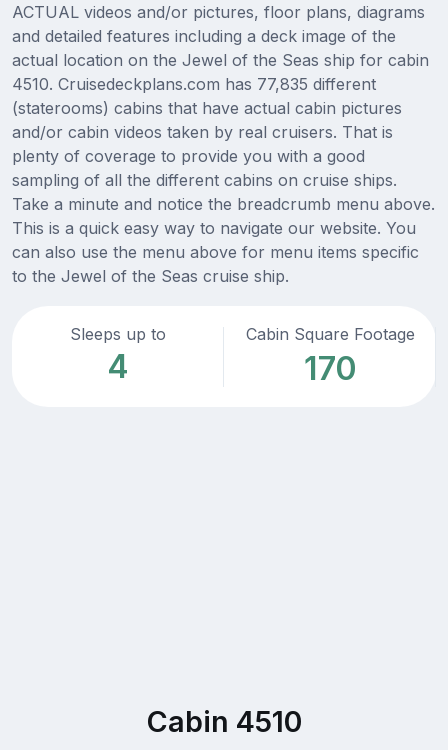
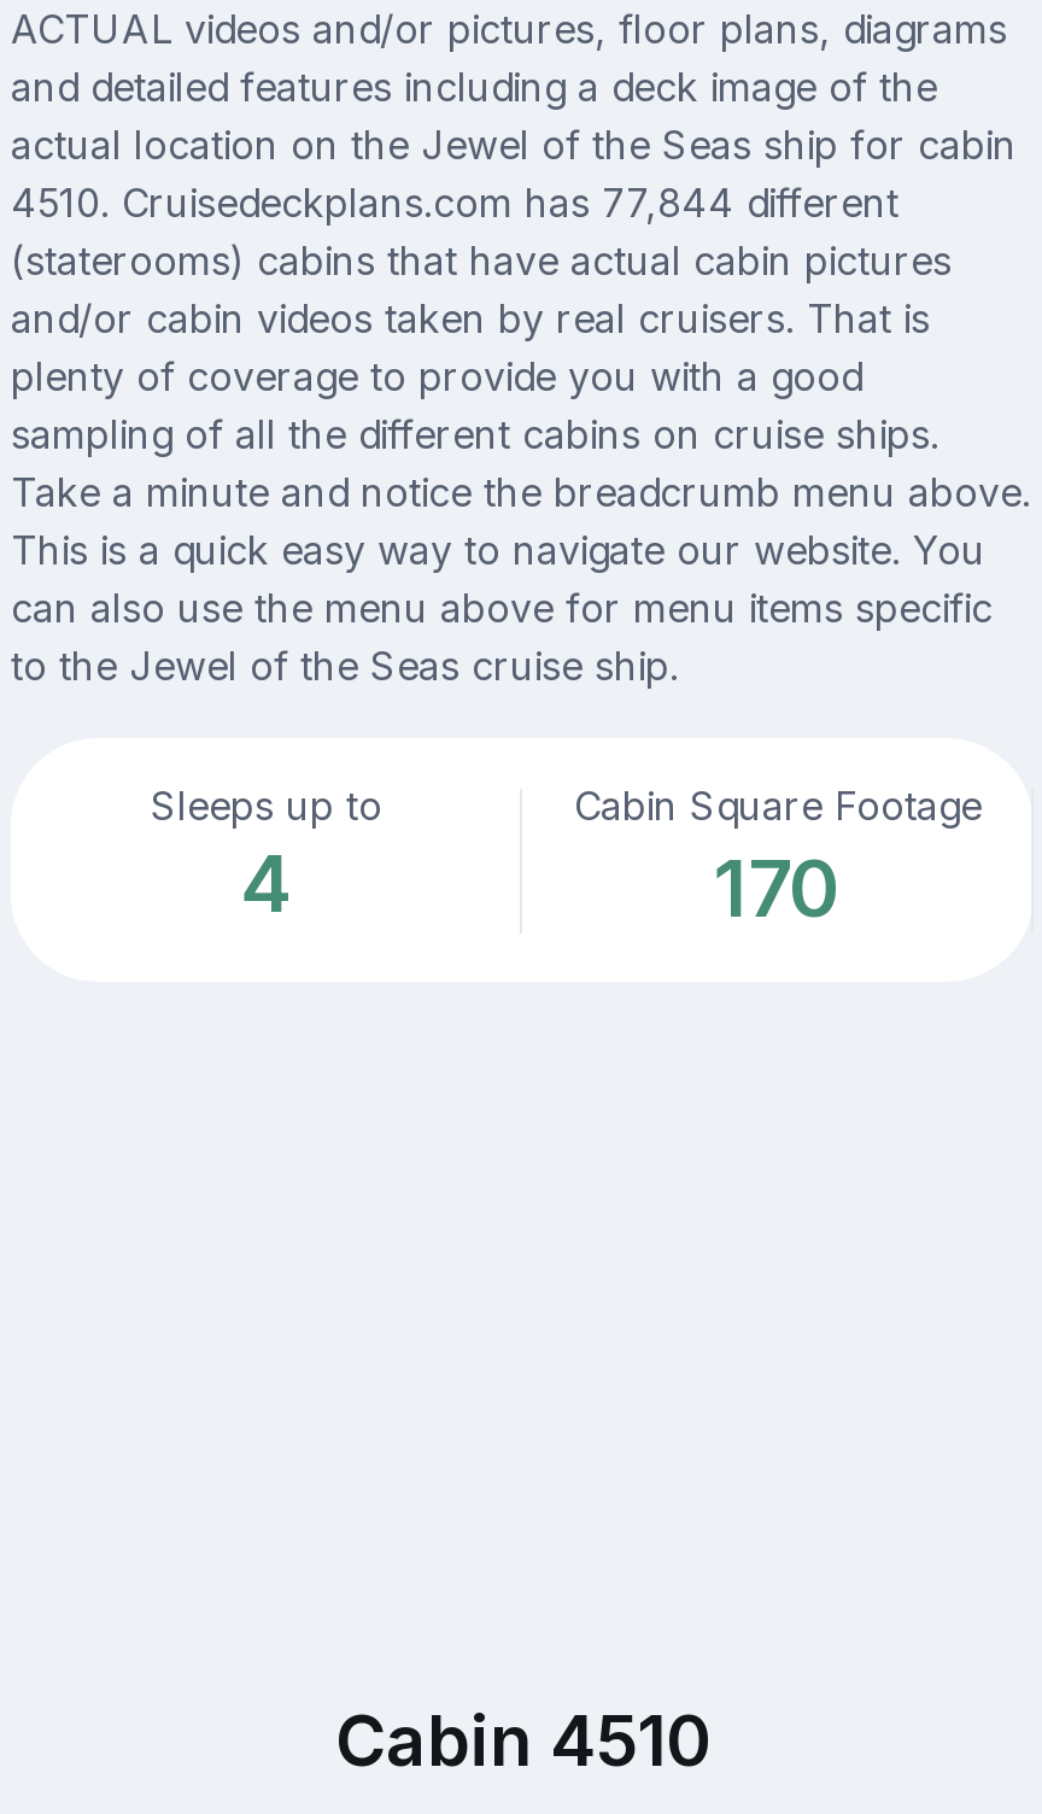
- 4510. Cruisedeckplans.com has 77,835 different
+ 4510. Cruisedeckplans.com has 77,844 different
